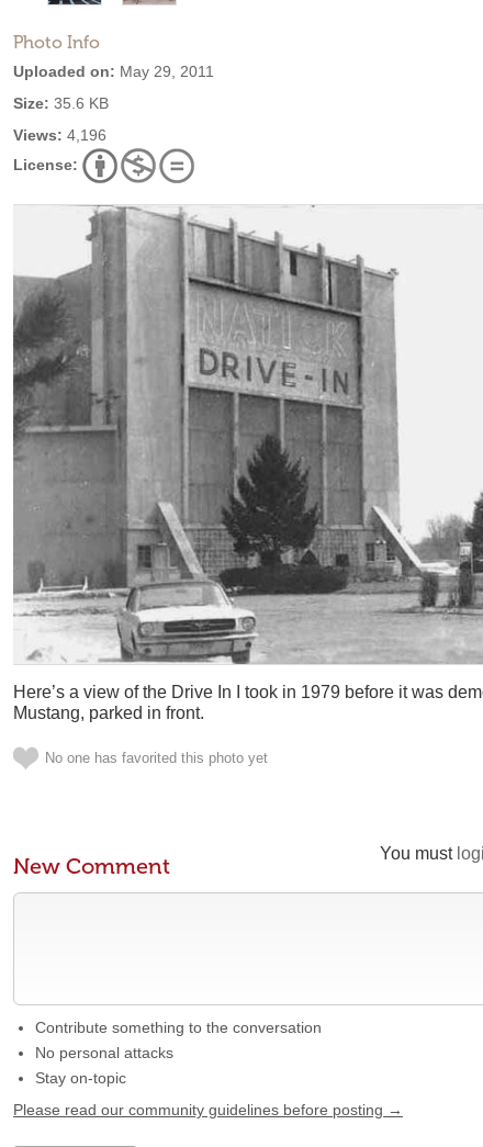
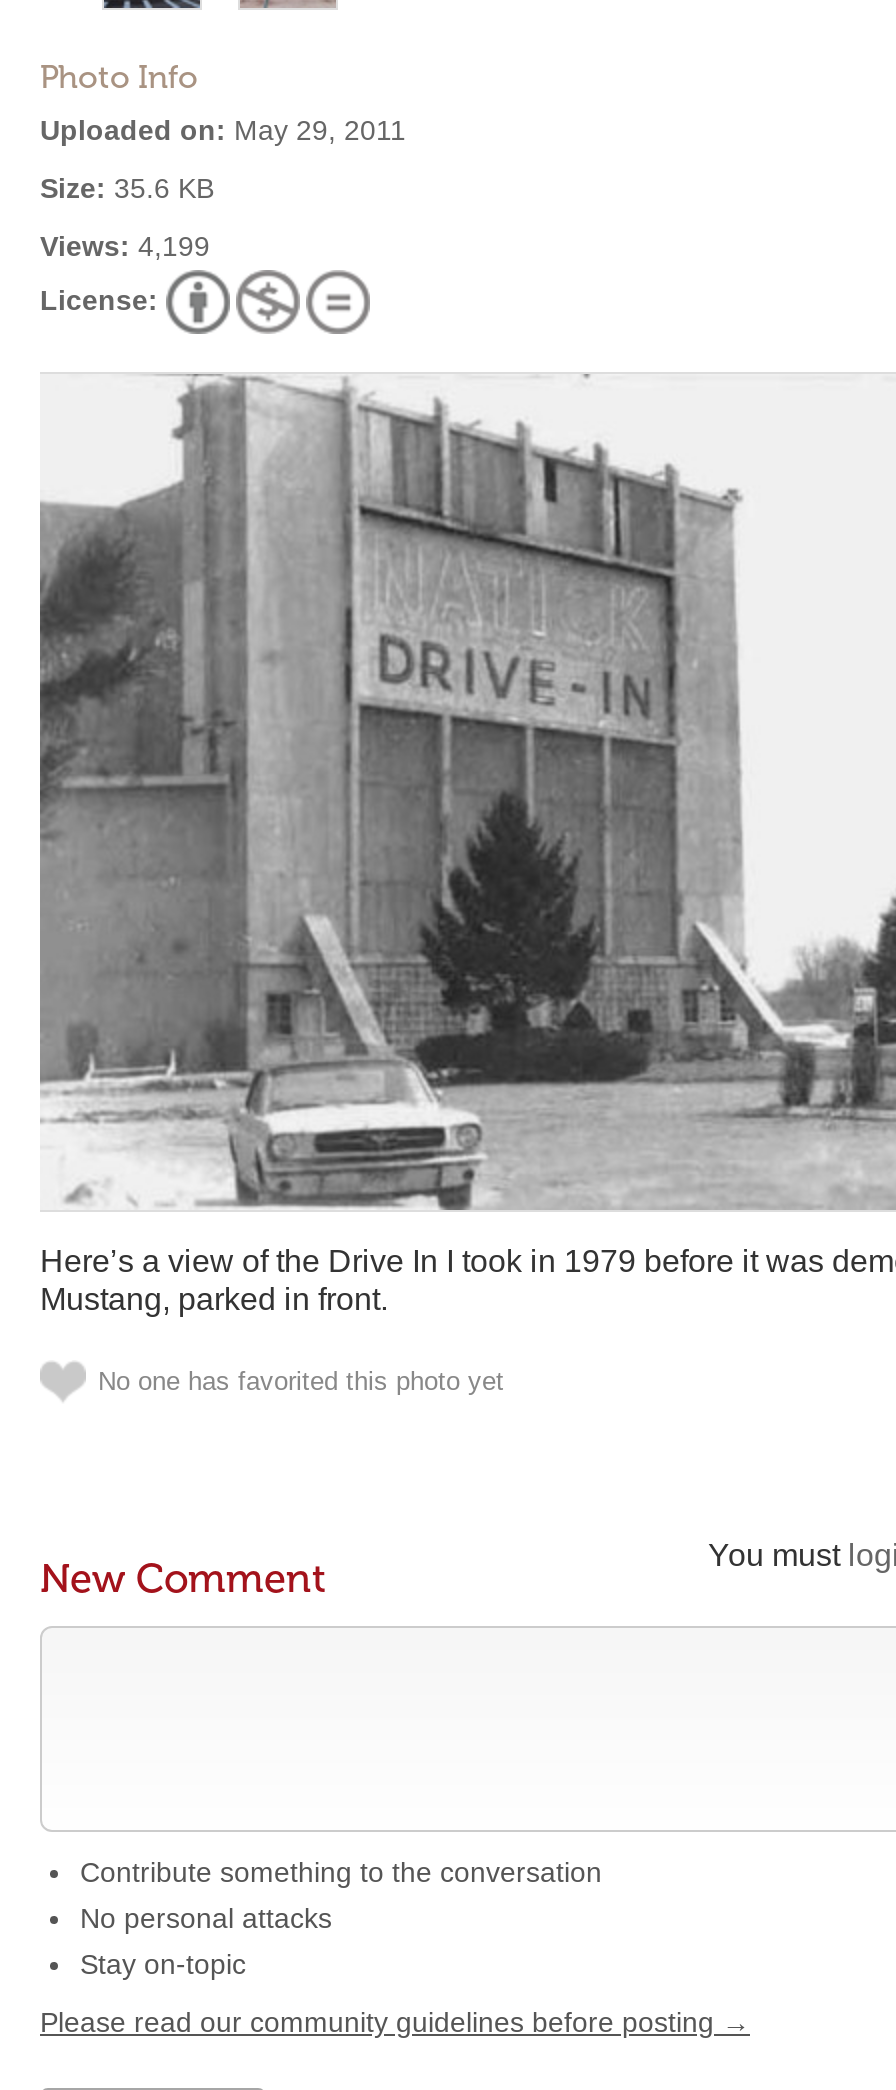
- Views: 4,196
+ Views: 4,199
